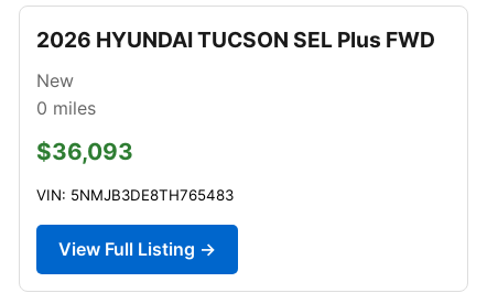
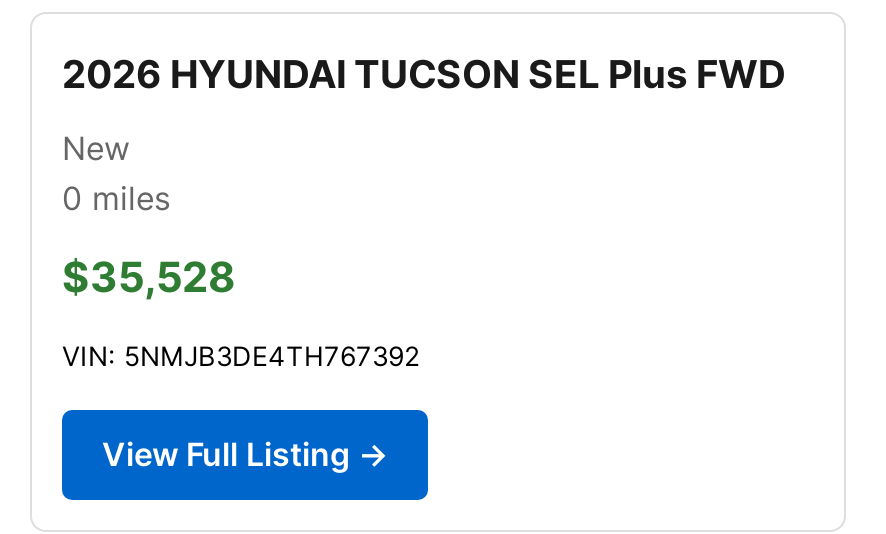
- $36,093
+ $35,528

- VIN: 5NMJB3DE8TH765483
+ VIN: 5NMJB3DE4TH767392
